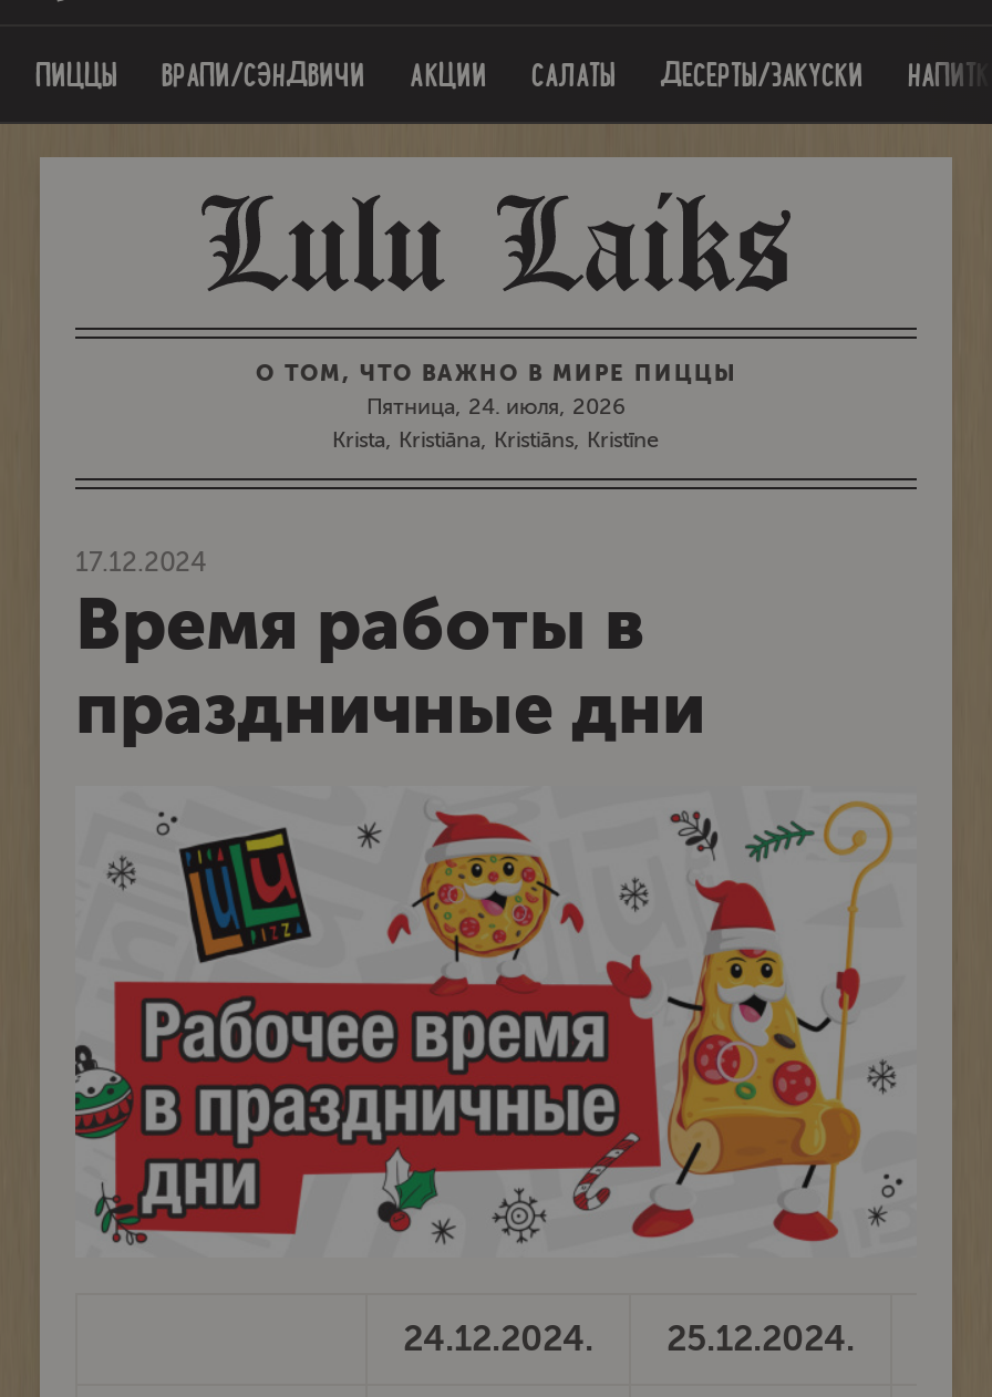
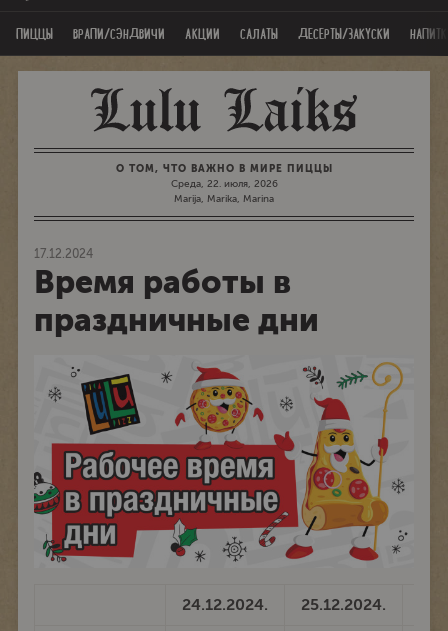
- Пятница, 24. июля, 2026
- Krista, Kristiāna, Kristiāns, Kristīne
+ Среда, 22. июля, 2026
+ Marija, Marika, Marina
